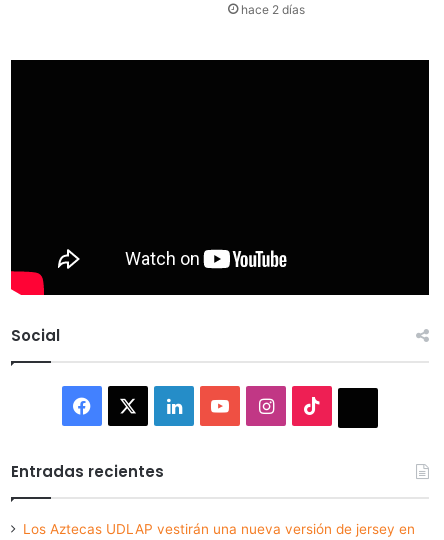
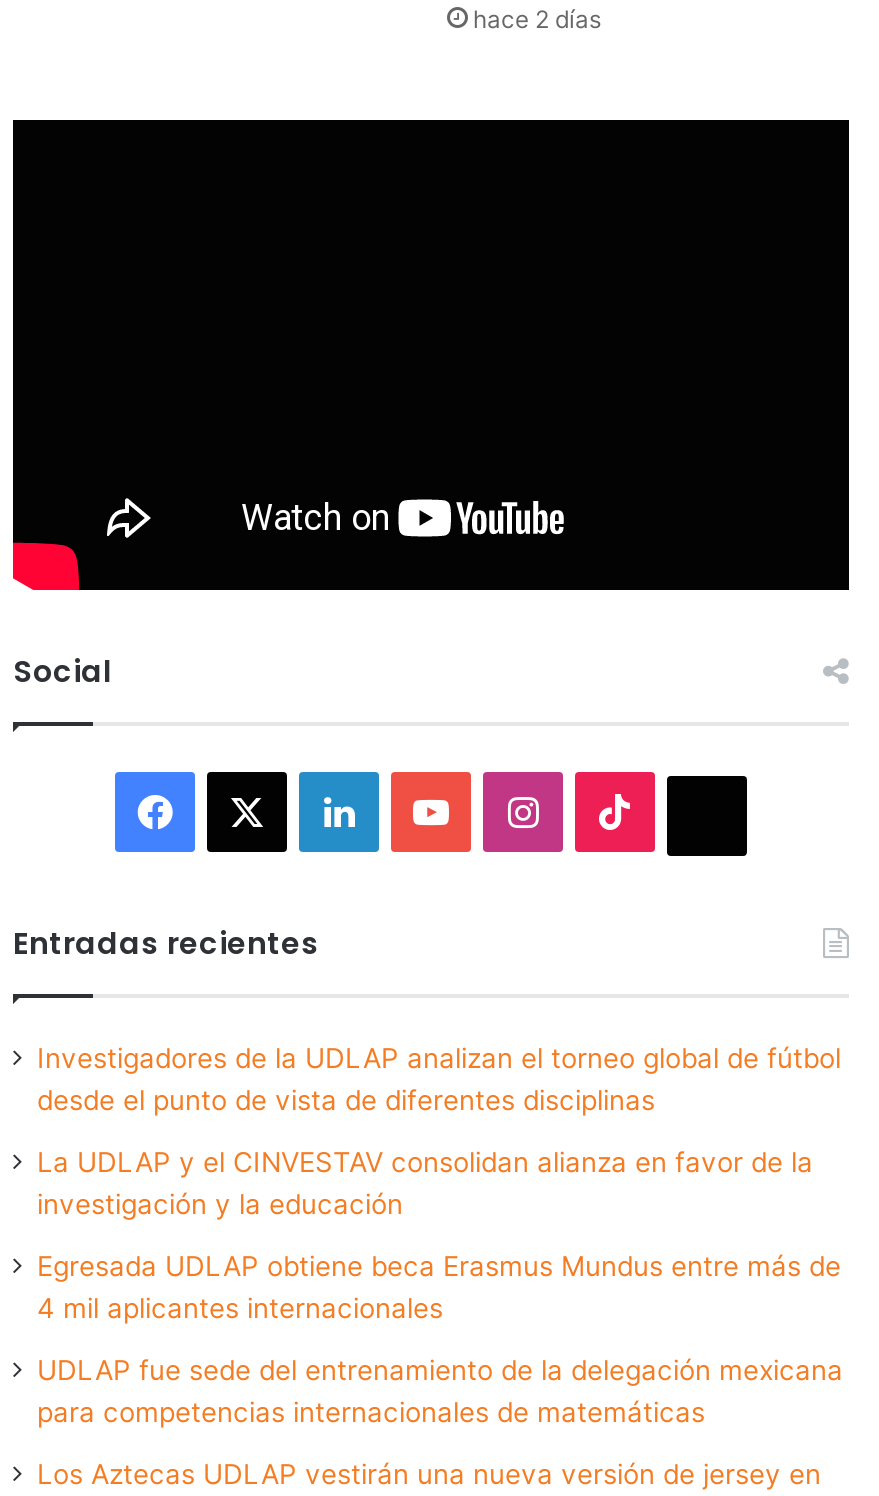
+ Investigadores de la UDLAP analizan el torneo global de fútbol
+ desde el punto de vista de diferentes disciplinas
+ La UDLAP y el CINVESTAV consolidan alianza en favor de la
+ investigación y la educación
+ Egresada UDLAP obtiene beca Erasmus Mundus entre más de
+ 4 mil aplicantes internacionales
+ UDLAP fue sede del entrenamiento de la delegación mexicana
+ para competencias internacionales de matemáticas
